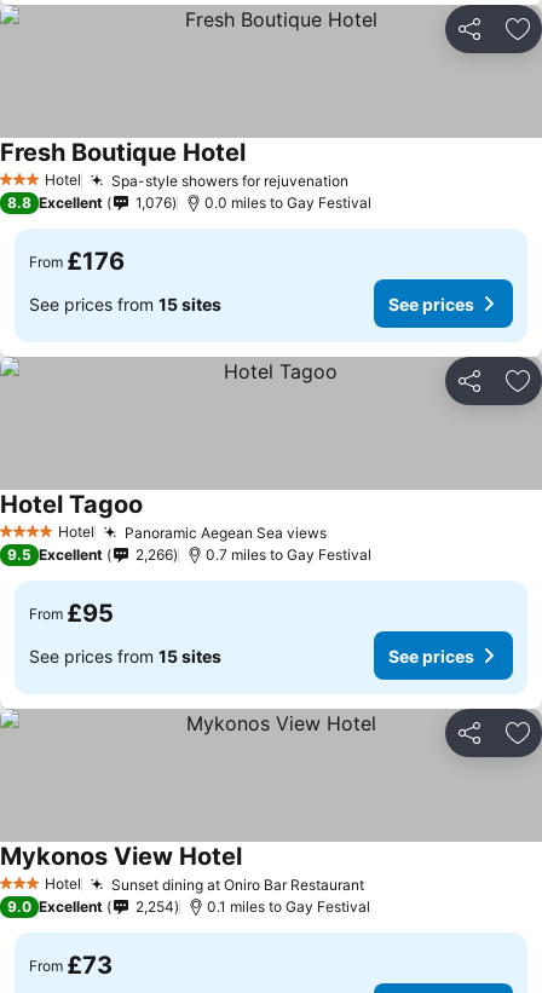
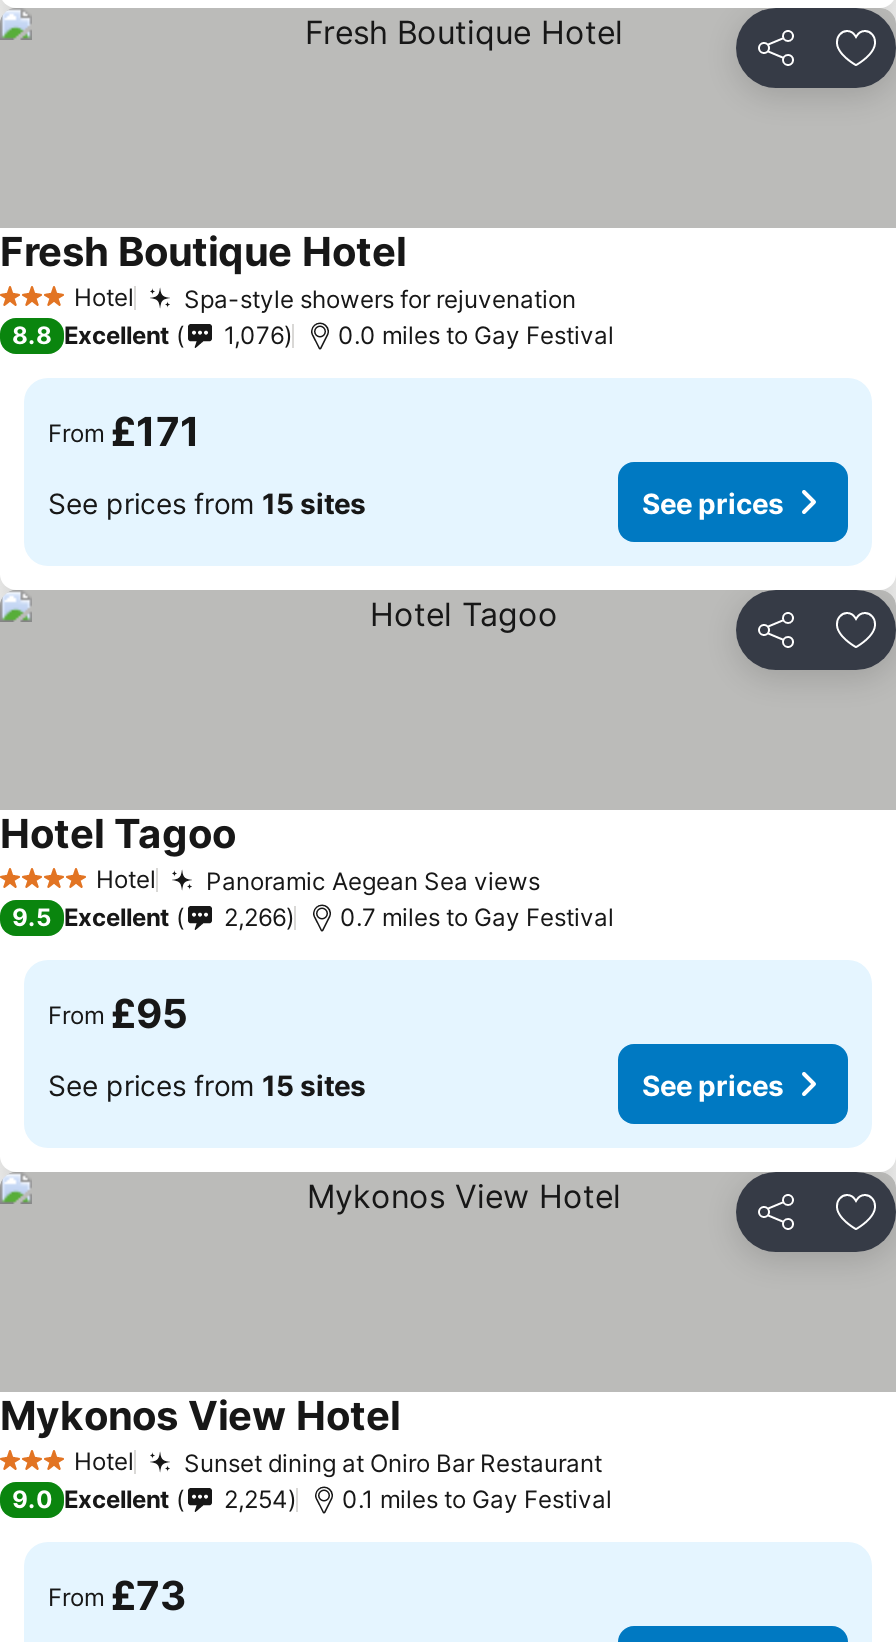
- From £176
+ From £171
